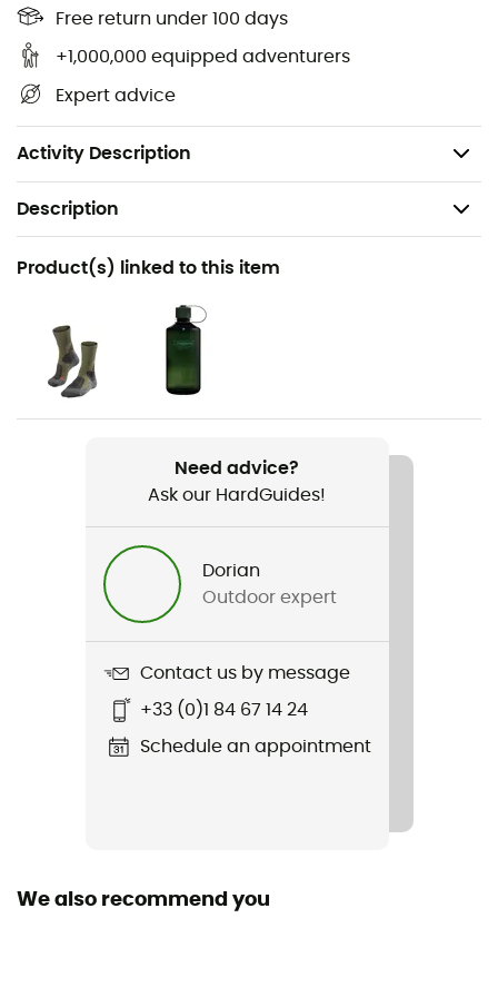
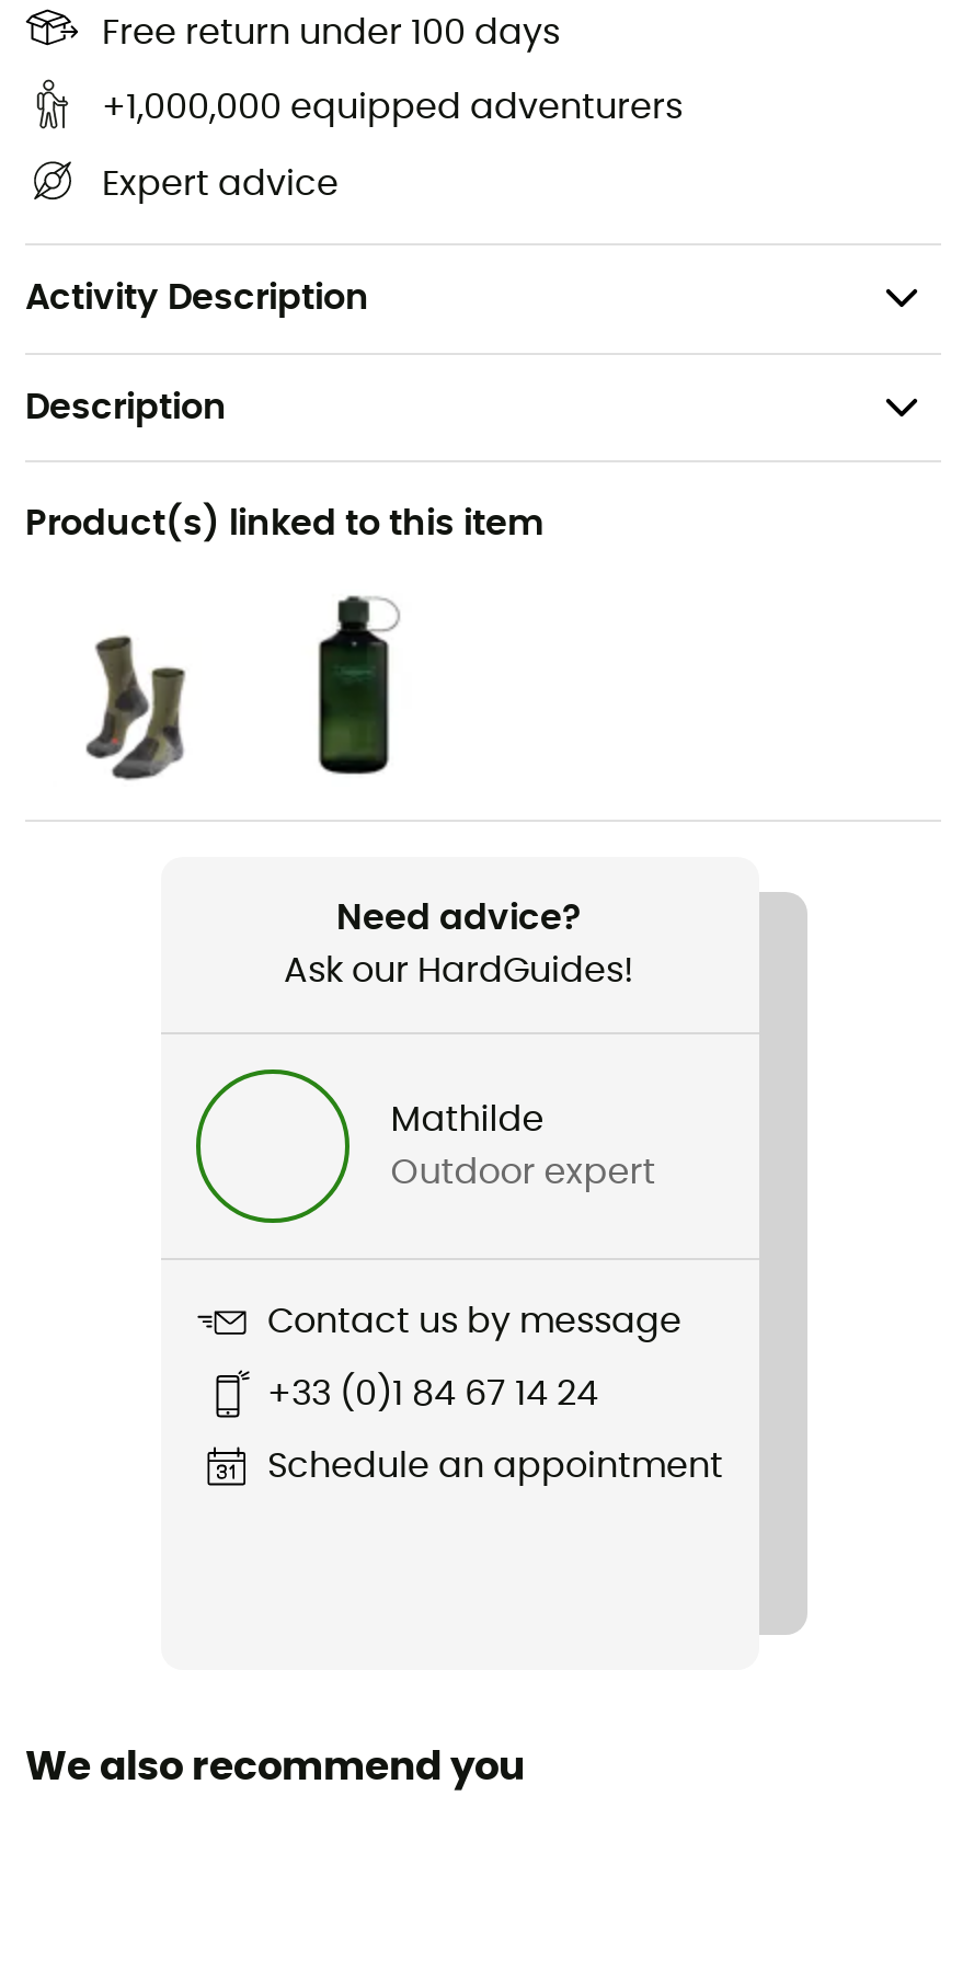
- Dorian
+ Mathilde
